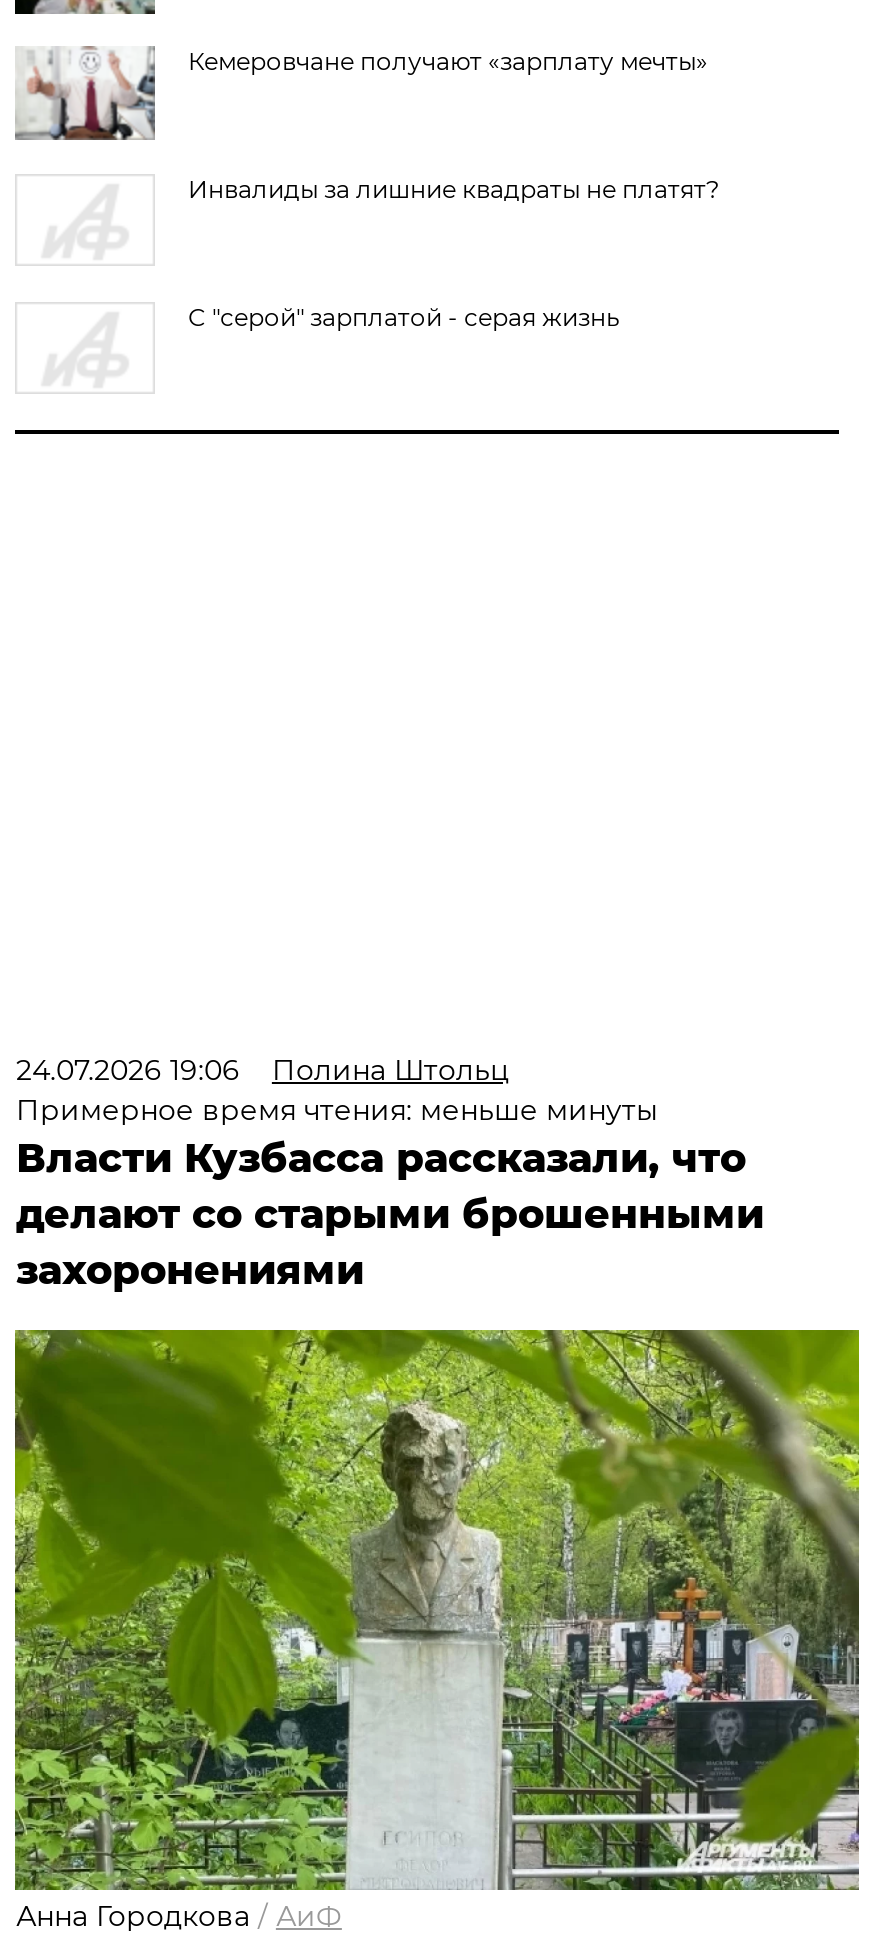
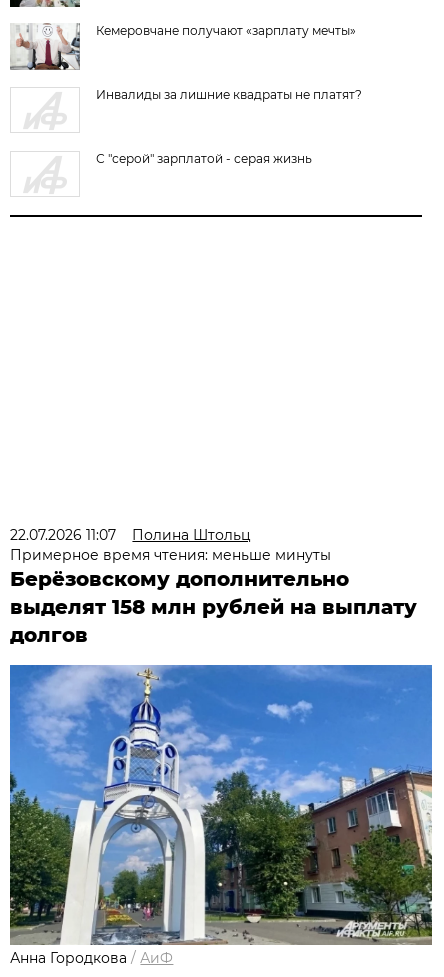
- 24.07.2026 19:06 Полина Штольц
+ 22.07.2026 11:07 Полина Штольц

- Власти Кузбасса рассказали, что
- делают со старыми брошенными
- захоронениями
+ Берёзовскому дополнительно
+ выделят 158 млн рублей на выплату
+ долгов

- [image]
+ [image]
